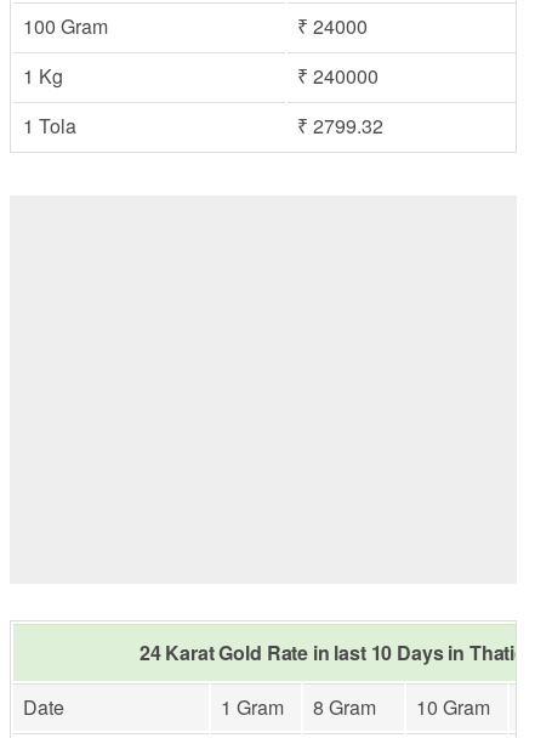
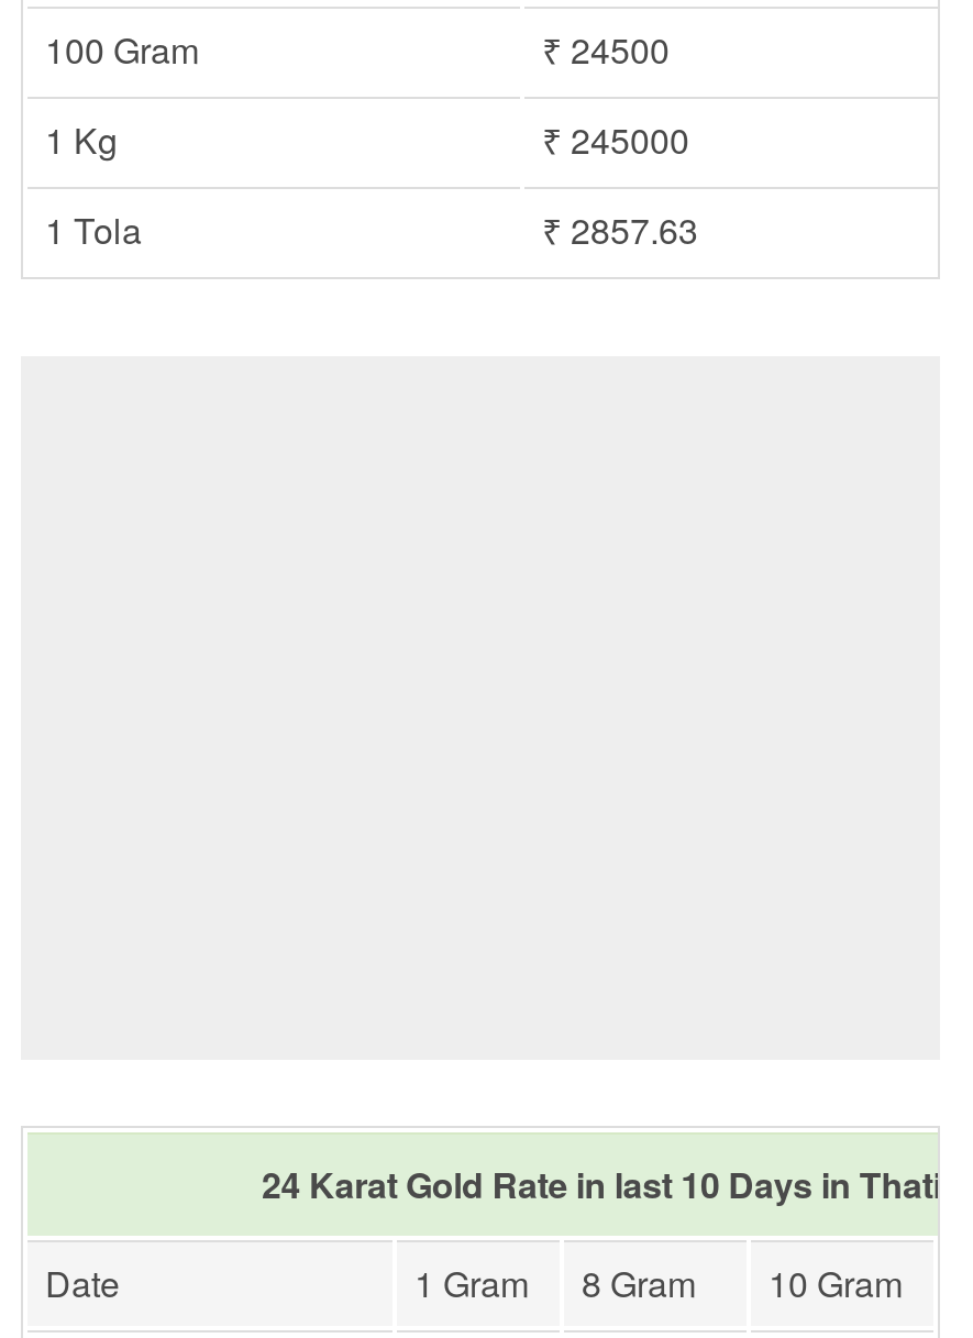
- ₹ 24000
+ ₹ 24500

- ₹ 240000
+ ₹ 245000

- ₹ 2799.32
+ ₹ 2857.63
